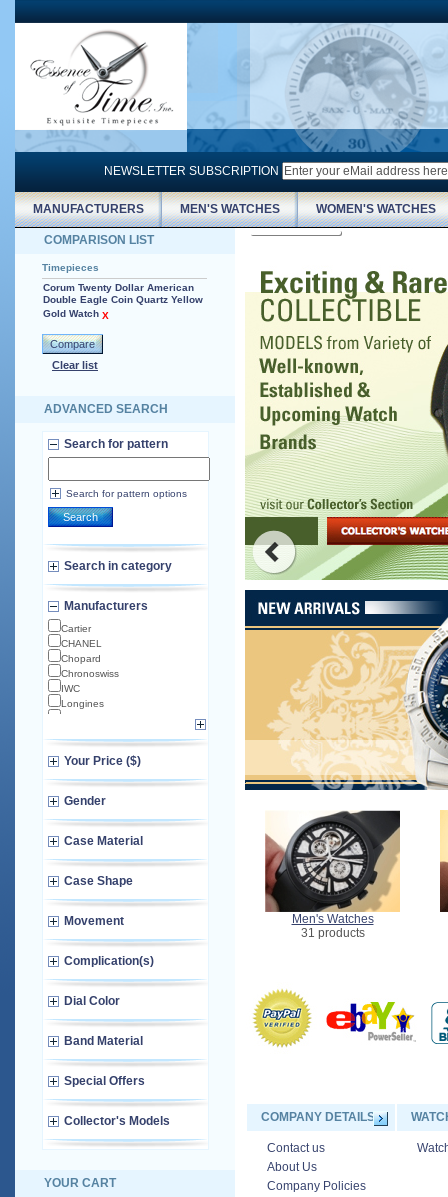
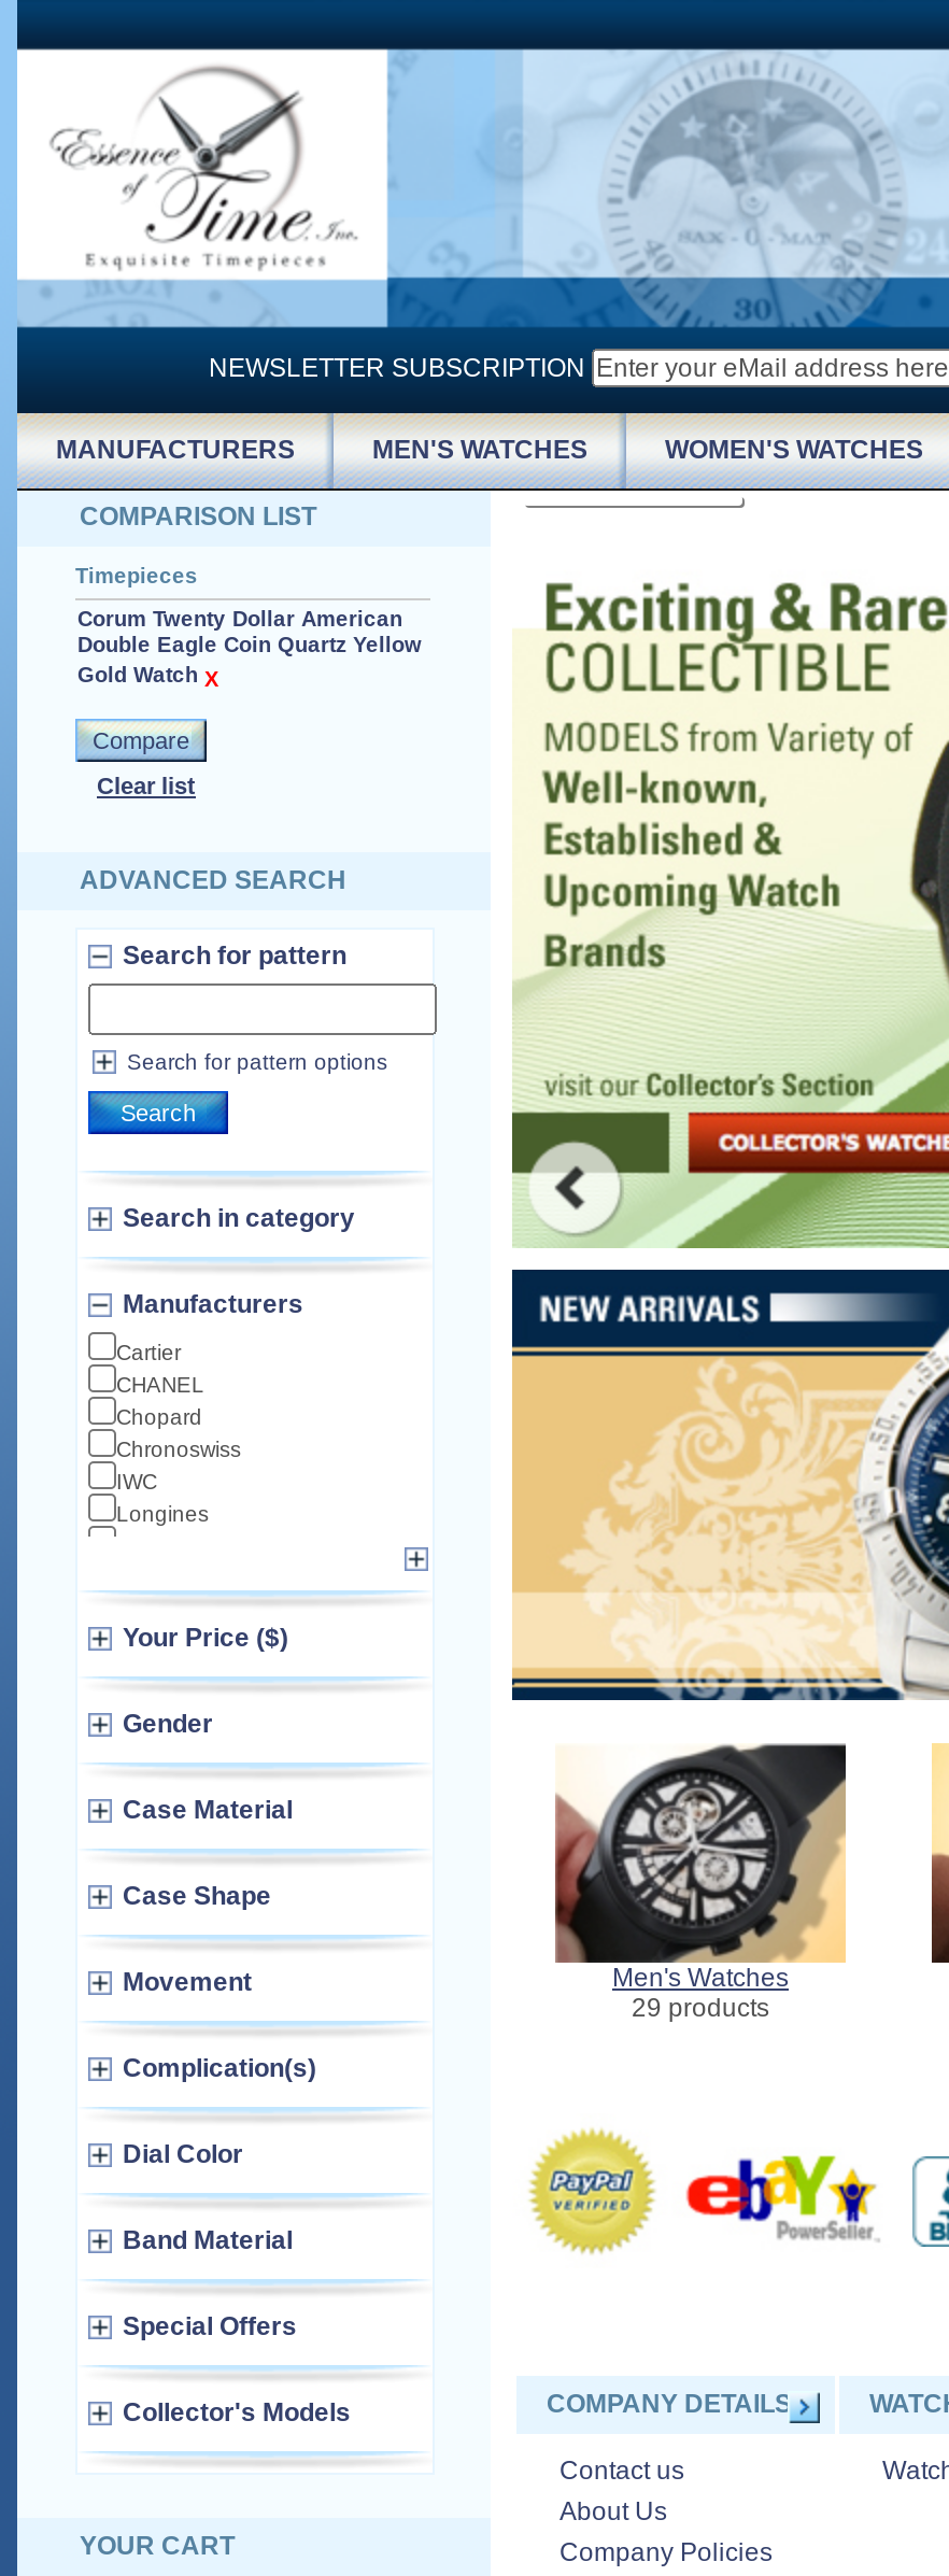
- 31 products
+ 29 products
